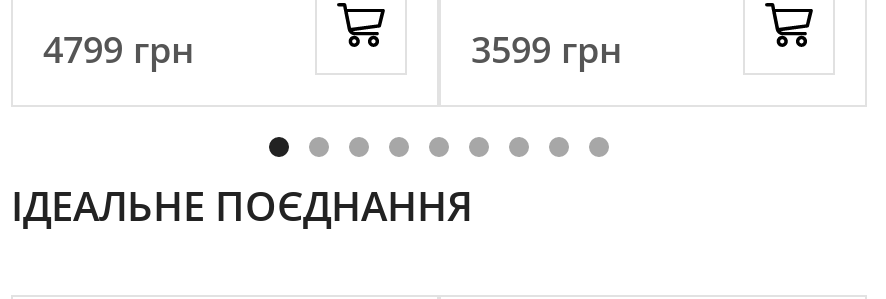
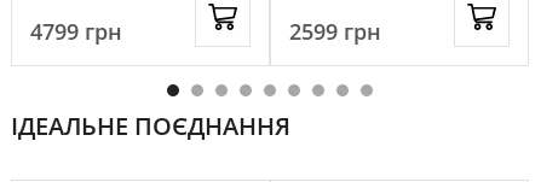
- 3599 грн
+ 2599 грн
